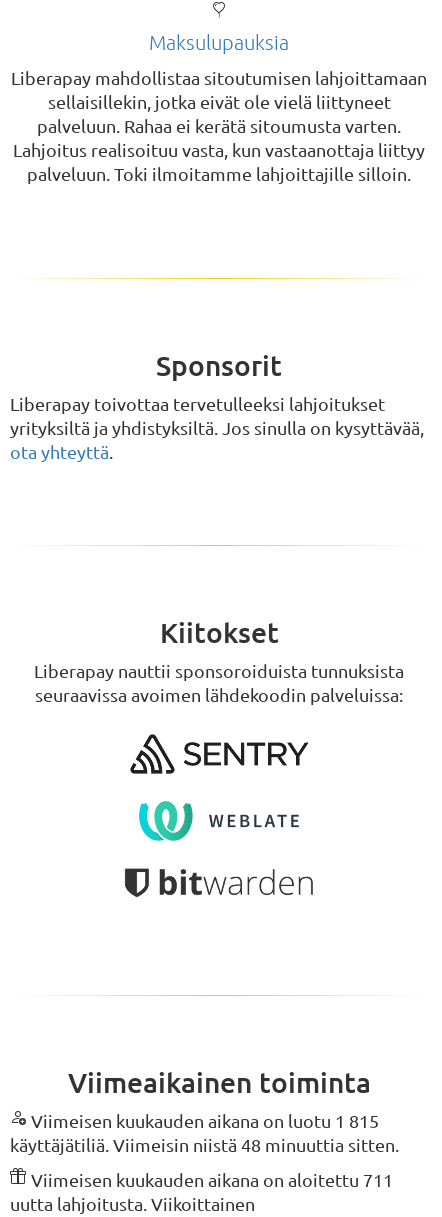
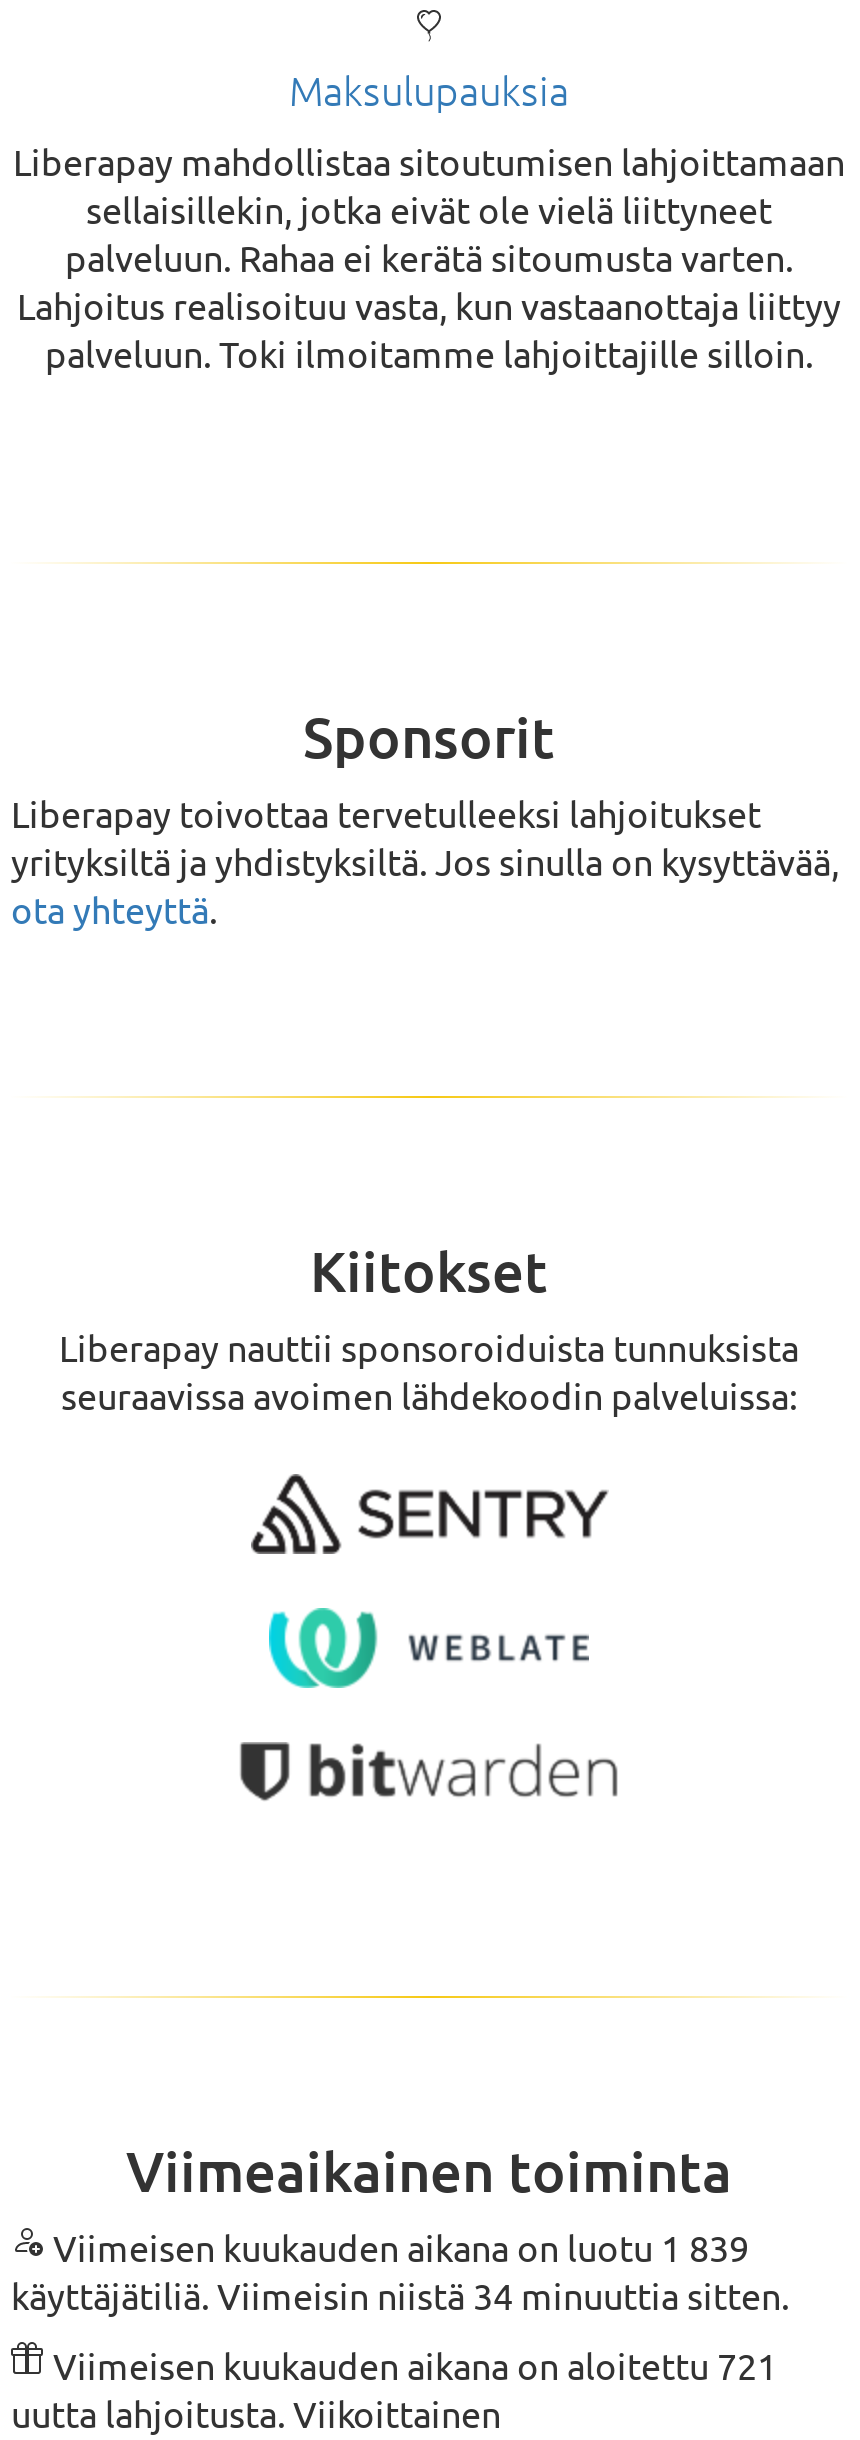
- Viimeisen kuukauden aikana on luotu 1 815
+ Viimeisen kuukauden aikana on luotu 1 839

- käyttäjätiliä. Viimeisin niistä 48 minuuttia sitten.
+ käyttäjätiliä. Viimeisin niistä 34 minuuttia sitten.

- Viimeisen kuukauden aikana on aloitettu 711
+ Viimeisen kuukauden aikana on aloitettu 721
